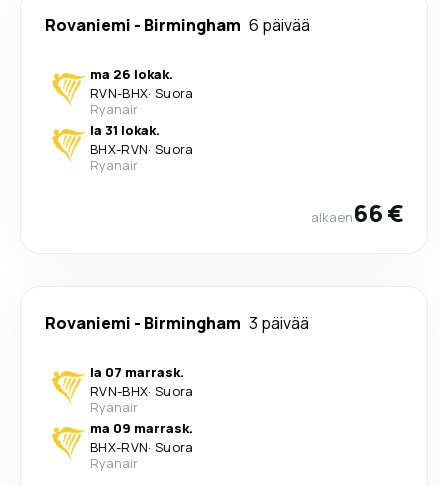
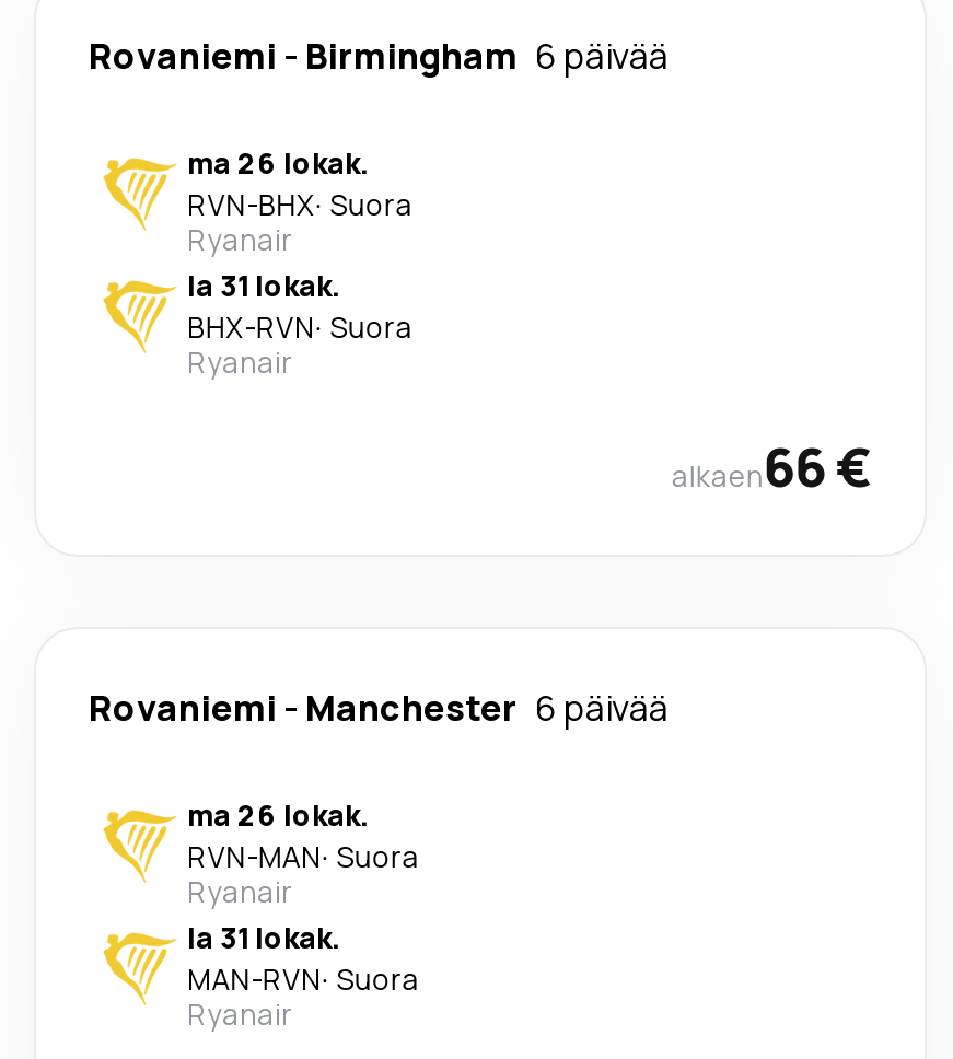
- Rovaniemi - Birmingham 3 päivää
+ Rovaniemi - Manchester 6 päivää

- la 07 marrask.
- RVN-BHX · Suora
+ ma 26 lokak.
+ RVN-MAN · Suora

- ma 09 marrask.
- BHX-RVN · Suora
+ la 31 lokak.
+ MAN-RVN · Suora
